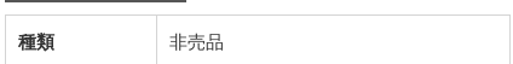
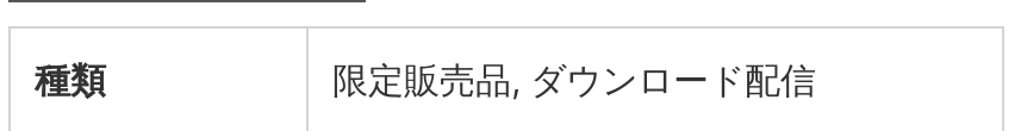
- 非売品
+ 限定販売品, ダウンロード配信
